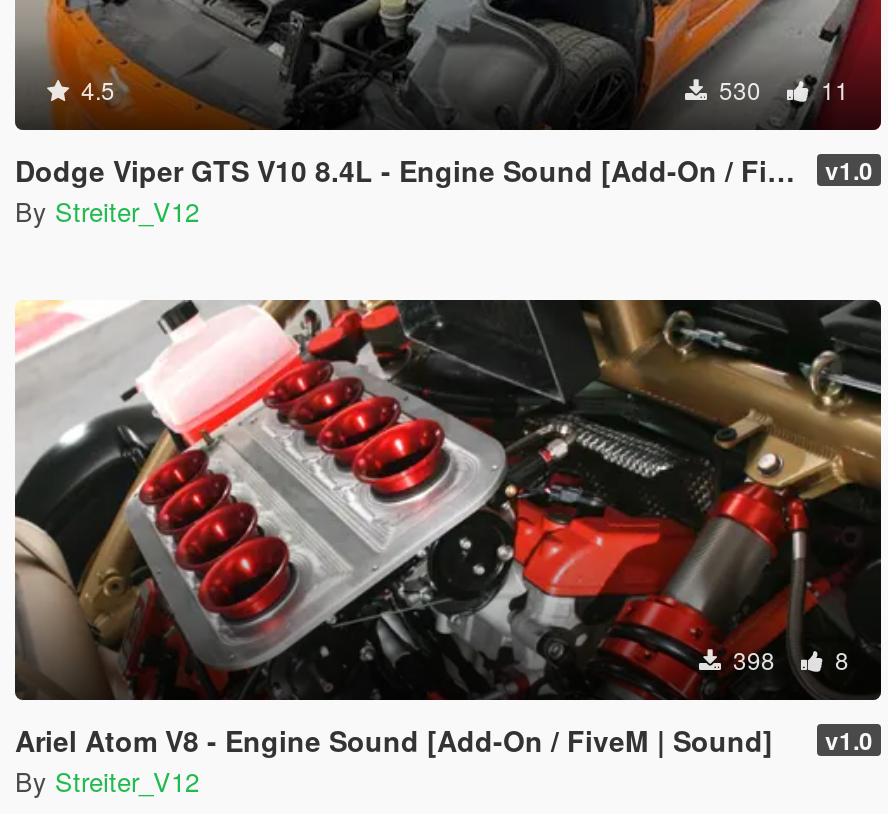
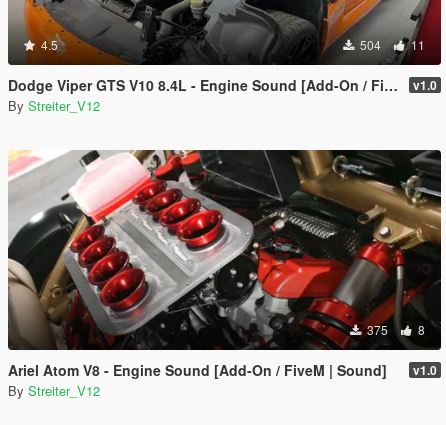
- 530
+ 504

- 398 8
+ 375 8
